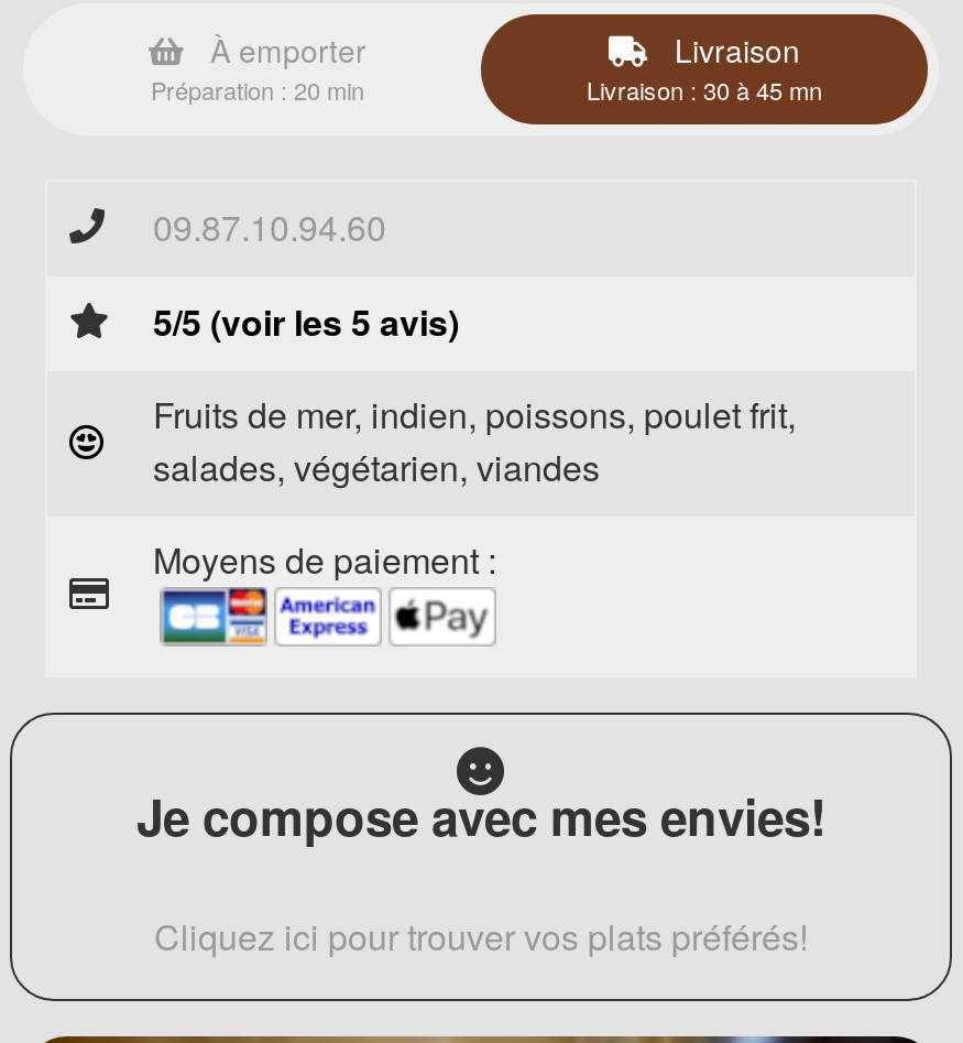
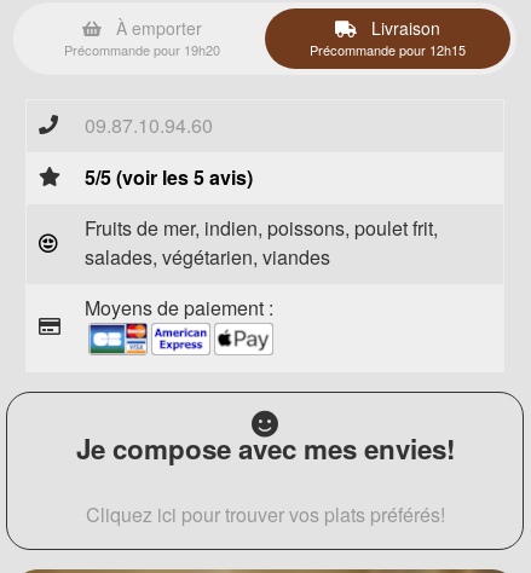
- Préparation : 20 min
+ Précommande pour 19h20

- Livraison : 30 à 45 mn
+ Précommande pour 12h15
